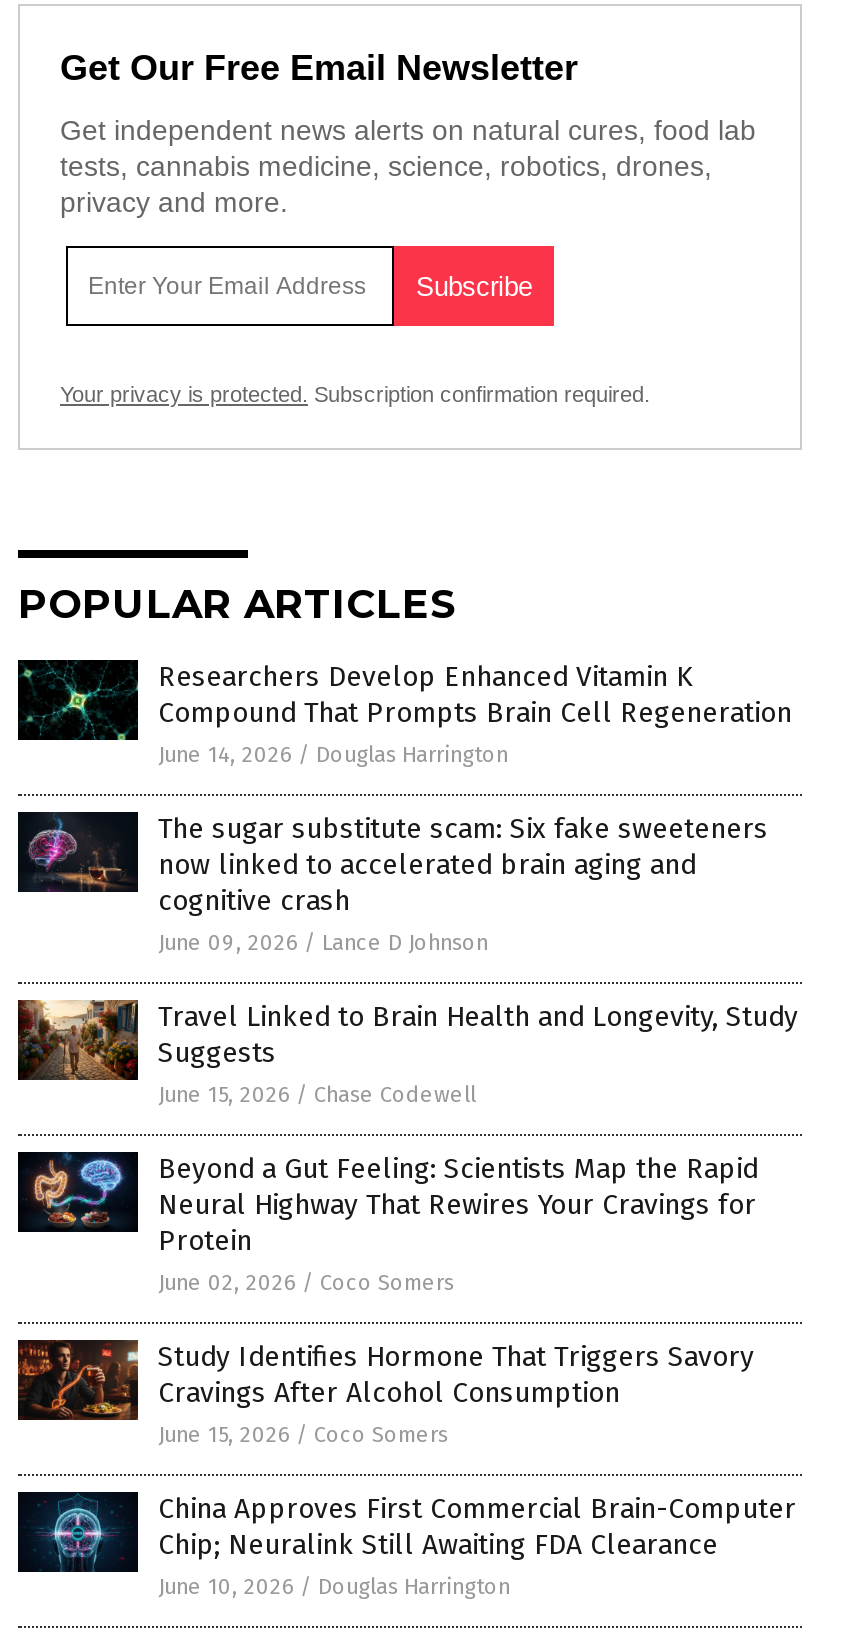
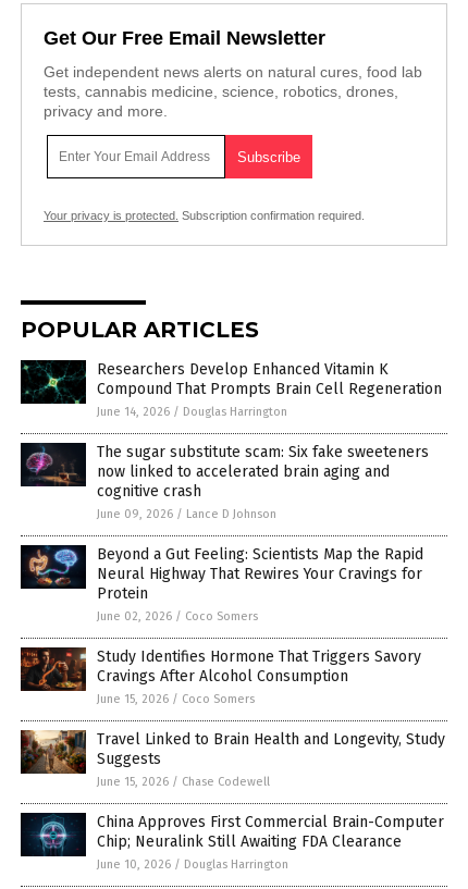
moved down: [image] | Travel Linked to Brain Health and Longevity, Study | Suggests | June 15, 2026 / Chase Codewell

moved up: [image] | Beyond a Gut Feeling: Scientists Map the Rapid | Neural Highway That Rewires Your Cravings for | Protein | June 02, 2026 / Coco Somers | Study Identifies Hormone That Triggers Savory | Cravings After Alcohol Consumption | June 15, 2026 / Coco Somers
